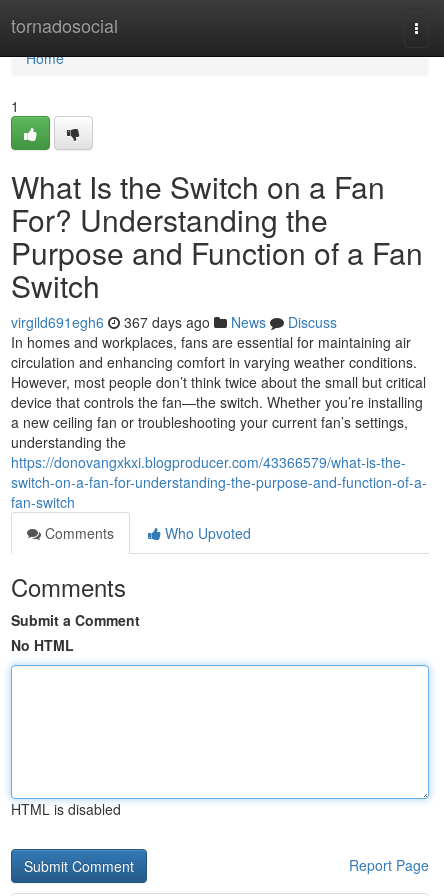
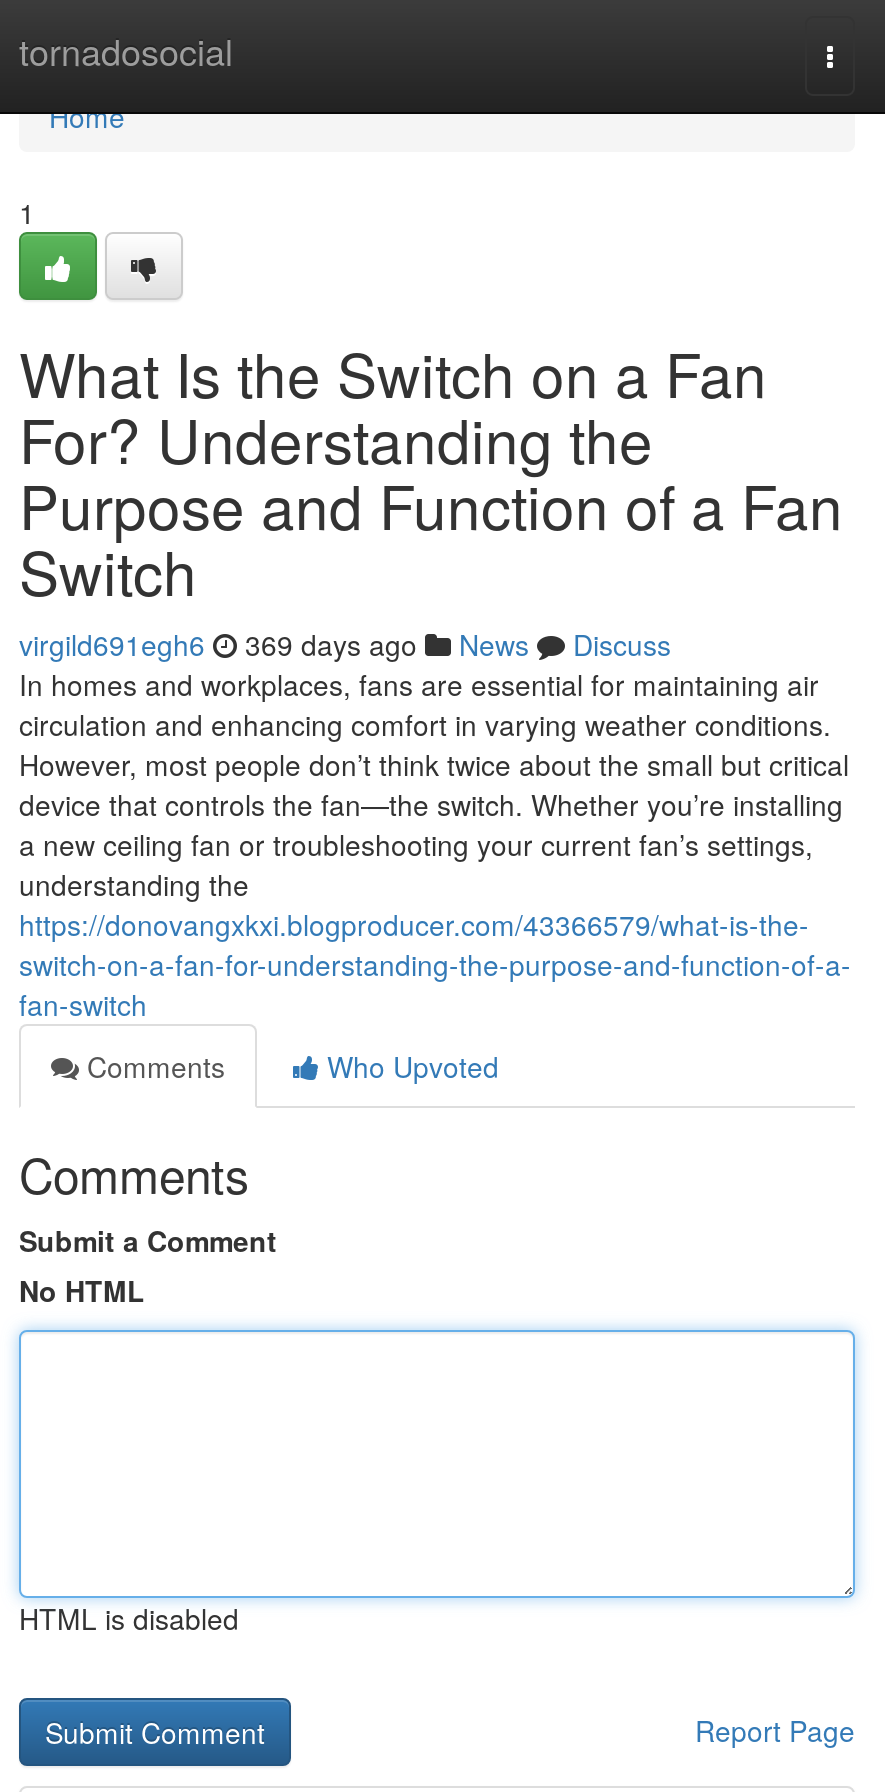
- virgild691egh6 367 days ago News Discuss
+ virgild691egh6 369 days ago News Discuss
